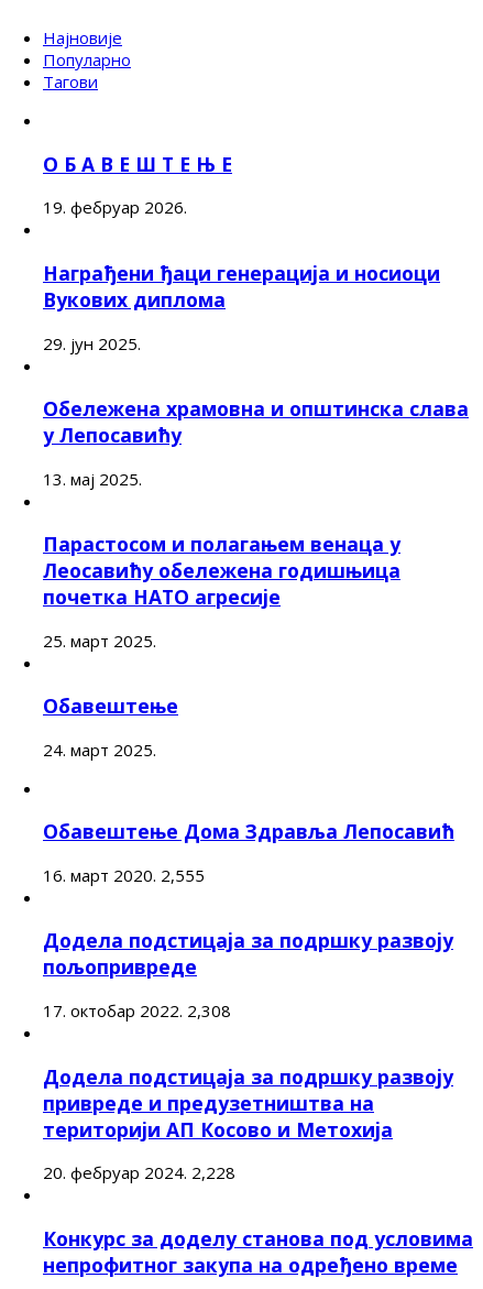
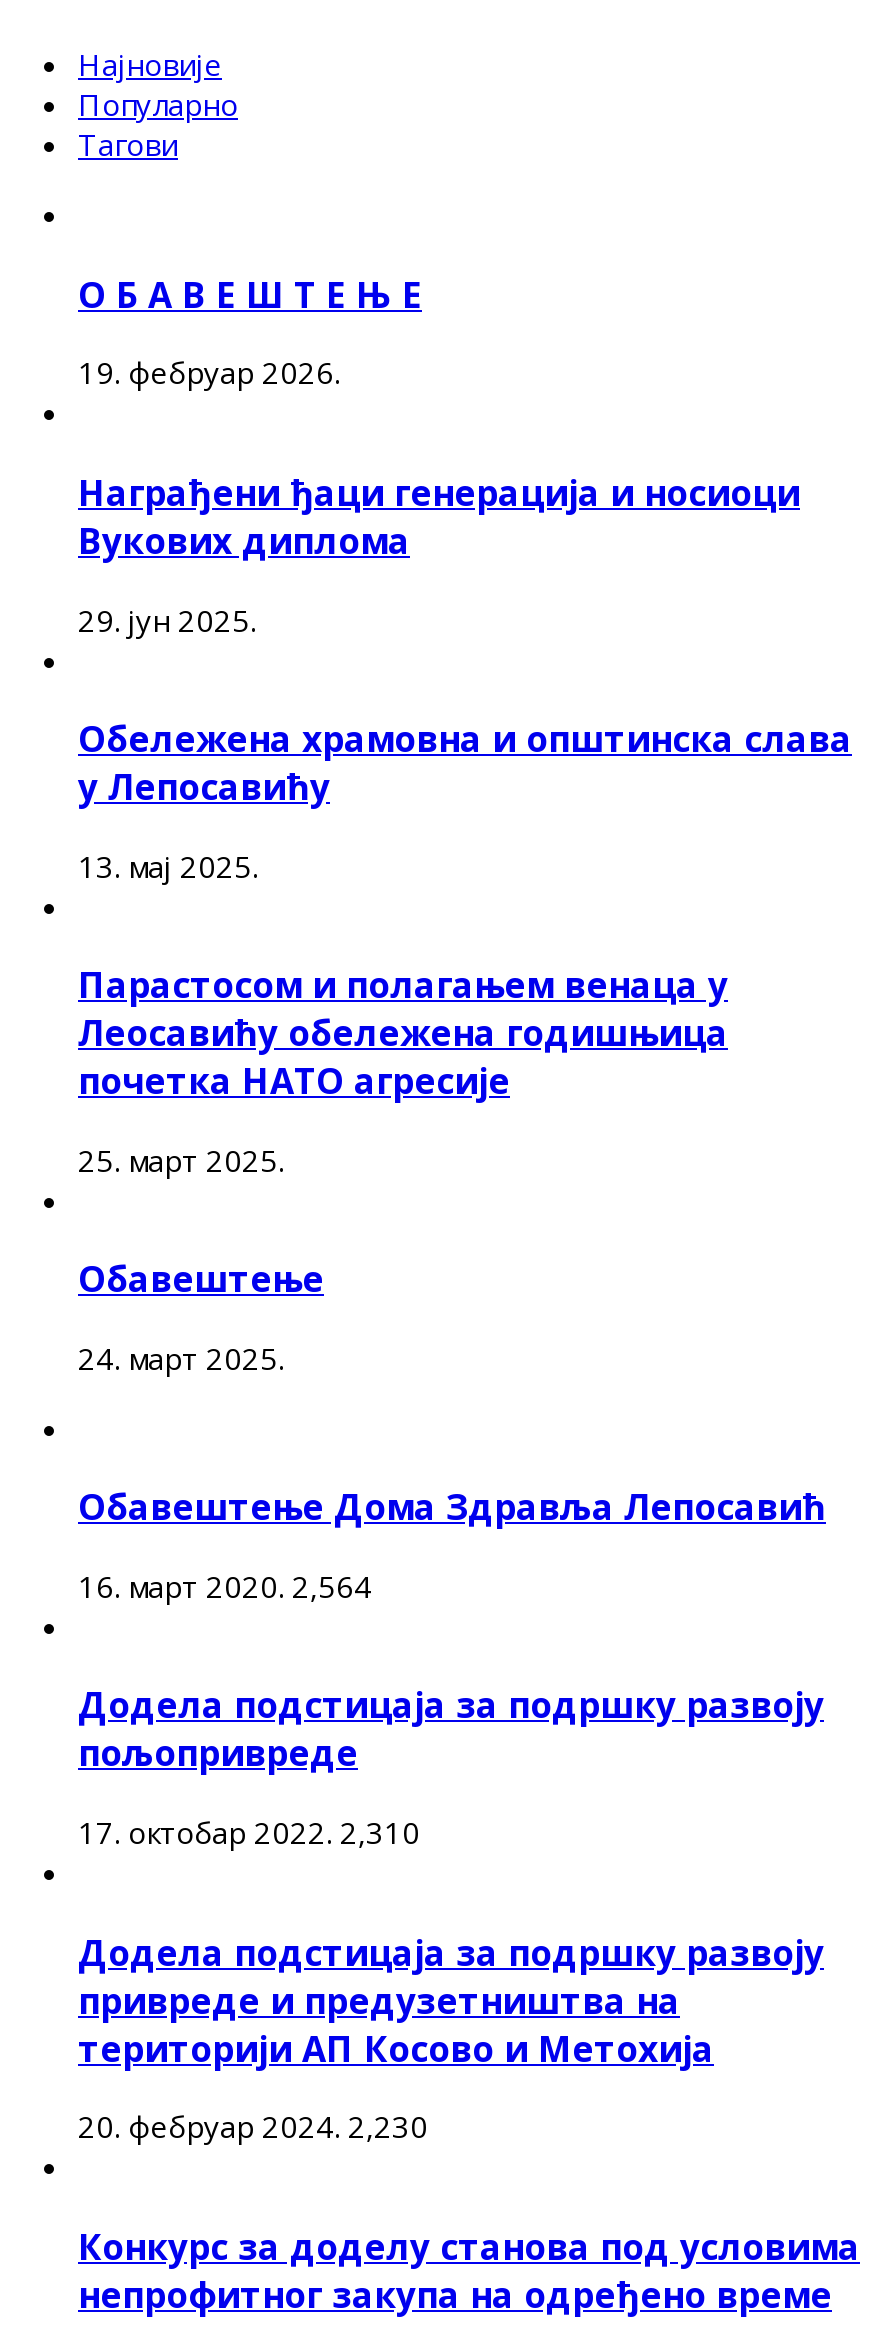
- 16. март 2020. 2,555
+ 16. март 2020. 2,564

- 17. октобар 2022. 2,308
+ 17. октобар 2022. 2,310

- 20. фебруар 2024. 2,228
+ 20. фебруар 2024. 2,230
